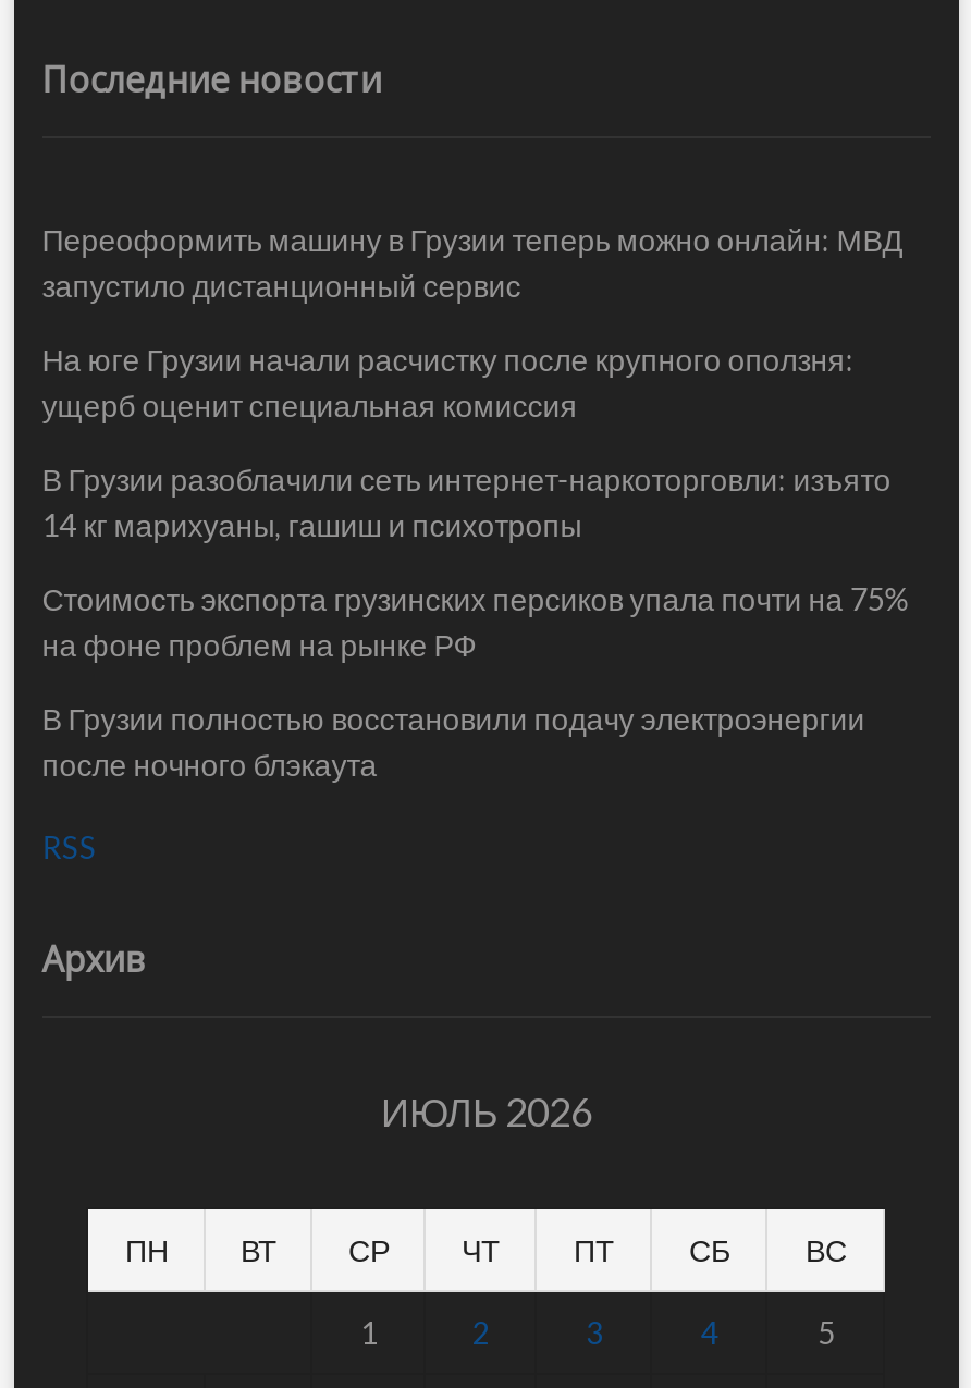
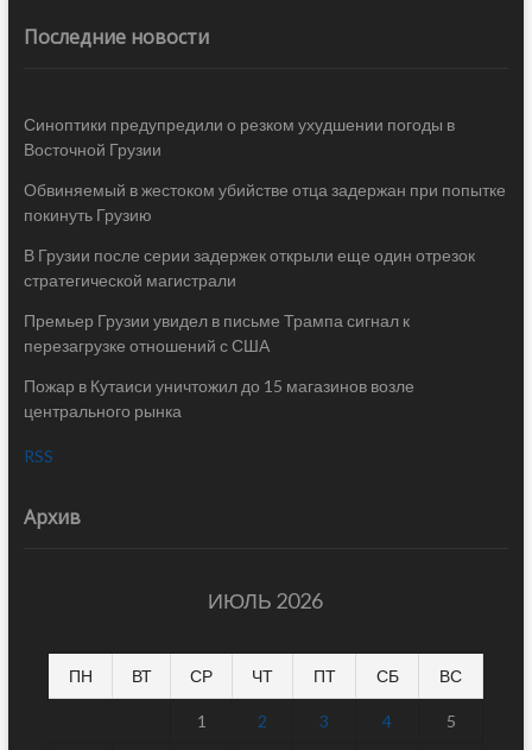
- Переоформить машину в Грузии теперь можно онлайн: МВД
- запустило дистанционный сервис
+ Синоптики предупредили о резком ухудшении погоды в
+ Восточной Грузии

- На юге Грузии начали расчистку после крупного оползня:
- ущерб оценит специальная комиссия
+ Обвиняемый в жестоком убийстве отца задержан при попытке
+ покинуть Грузию

- В Грузии разоблачили сеть интернет-наркоторговли: изъято
- 14 кг марихуаны, гашиш и психотропы
+ В Грузии после серии задержек открыли еще один отрезок
+ стратегической магистрали

- Стоимость экспорта грузинских персиков упала почти на 75%
- на фоне проблем на рынке РФ
+ Премьер Грузии увидел в письме Трампа сигнал к
+ перезагрузке отношений с США

- В Грузии полностью восстановили подачу электроэнергии
- после ночного блэкаута
+ Пожар в Кутаиси уничтожил до 15 магазинов возле
+ центрального рынка
